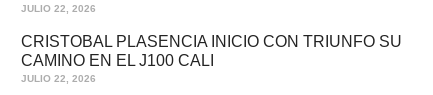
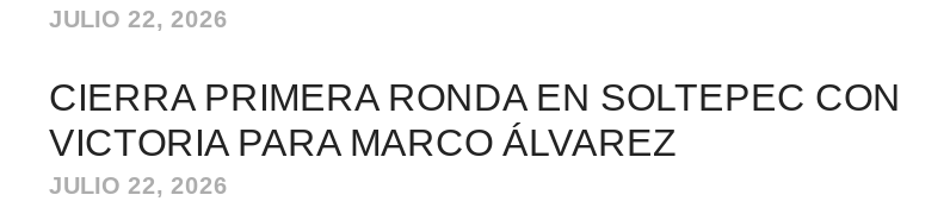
- CRISTOBAL PLASENCIA INICIO CON TRIUNFO SU
- CAMINO EN EL J100 CALI
+ CIERRA PRIMERA RONDA EN SOLTEPEC CON
+ VICTORIA PARA MARCO ÁLVAREZ
